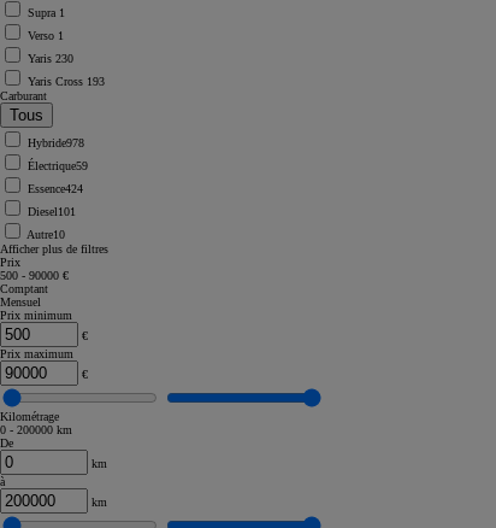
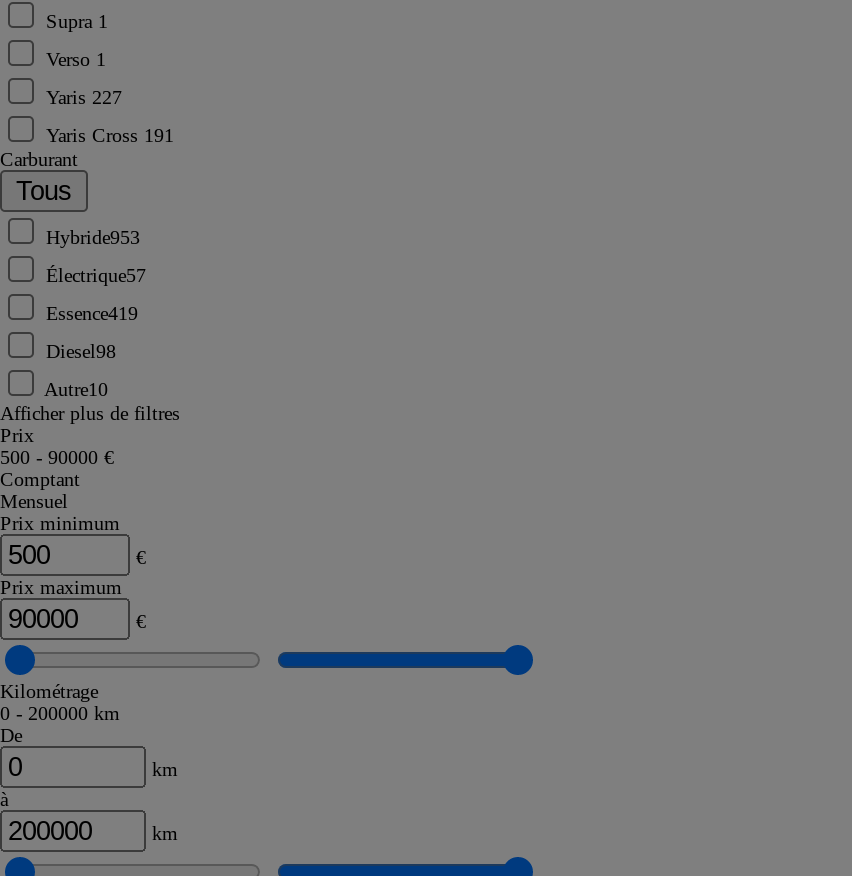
- Yaris 230
+ Yaris 227

- Yaris Cross 193
+ Yaris Cross 191

- Hybride978
+ Hybride953

- Électrique59
+ Électrique57

- Essence424
+ Essence419

- Diesel101
+ Diesel98
